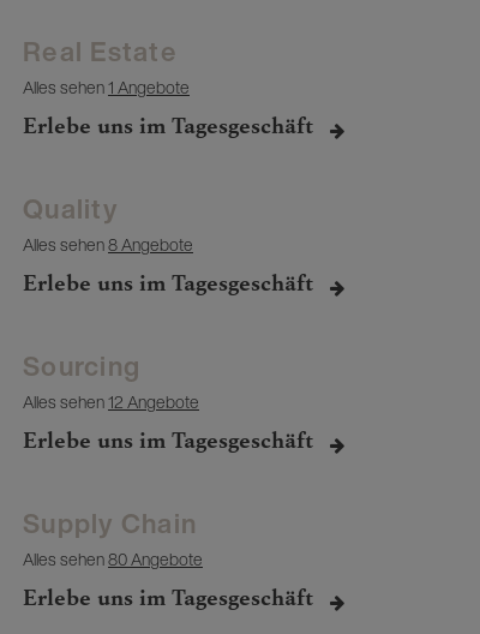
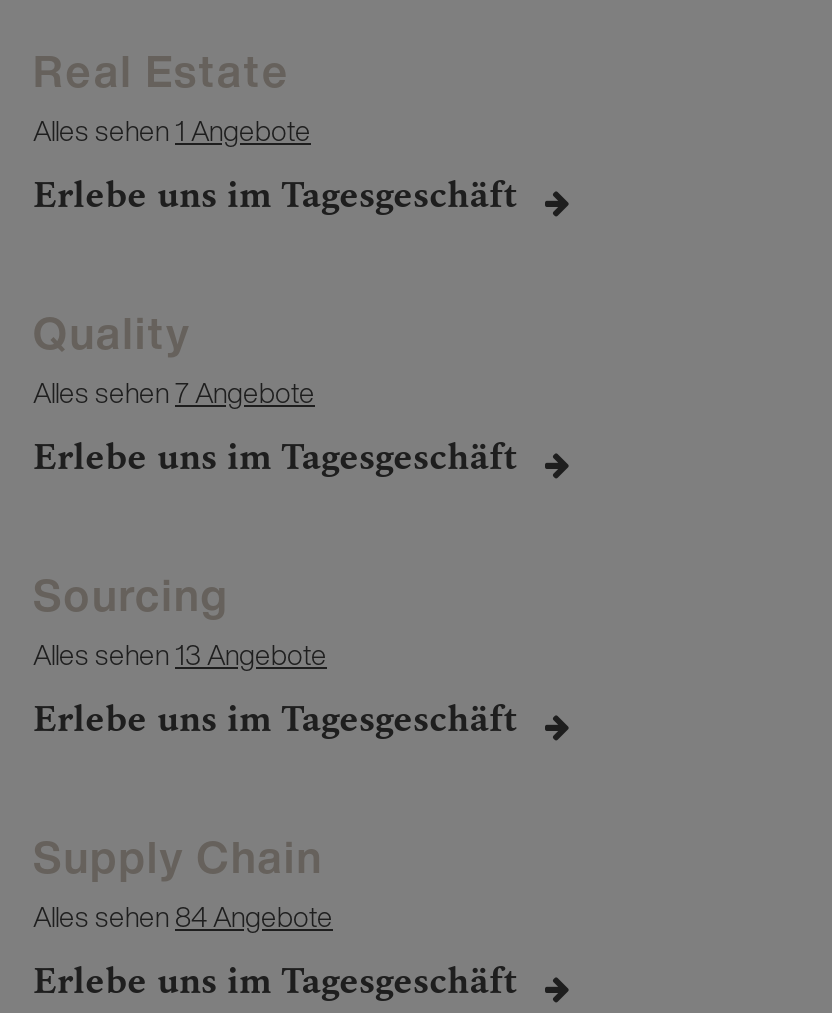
- Alles sehen8 Angebote
+ Alles sehen7 Angebote

- Alles sehen 12 Angebote
+ Alles sehen 13 Angebote

- Alles sehen 80 Angebote
+ Alles sehen 84 Angebote
